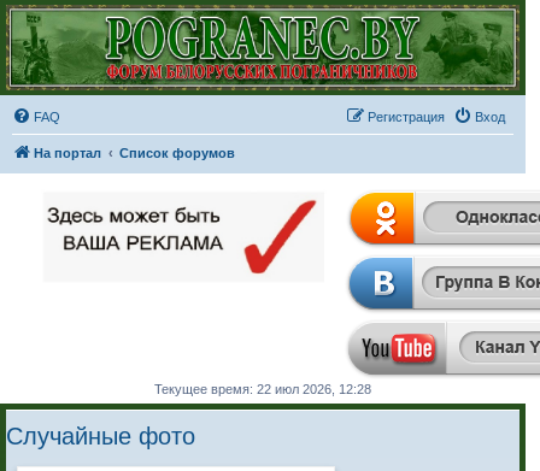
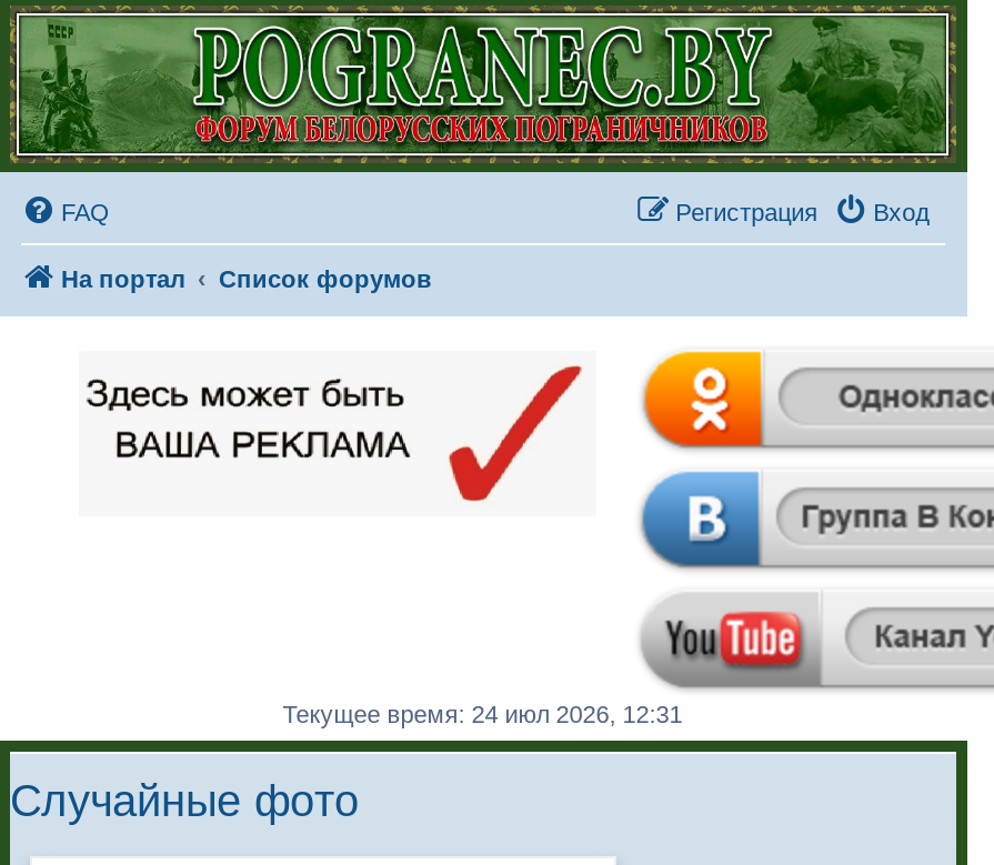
- Текущее время: 22 июл 2026, 12:28
+ Текущее время: 24 июл 2026, 12:31
